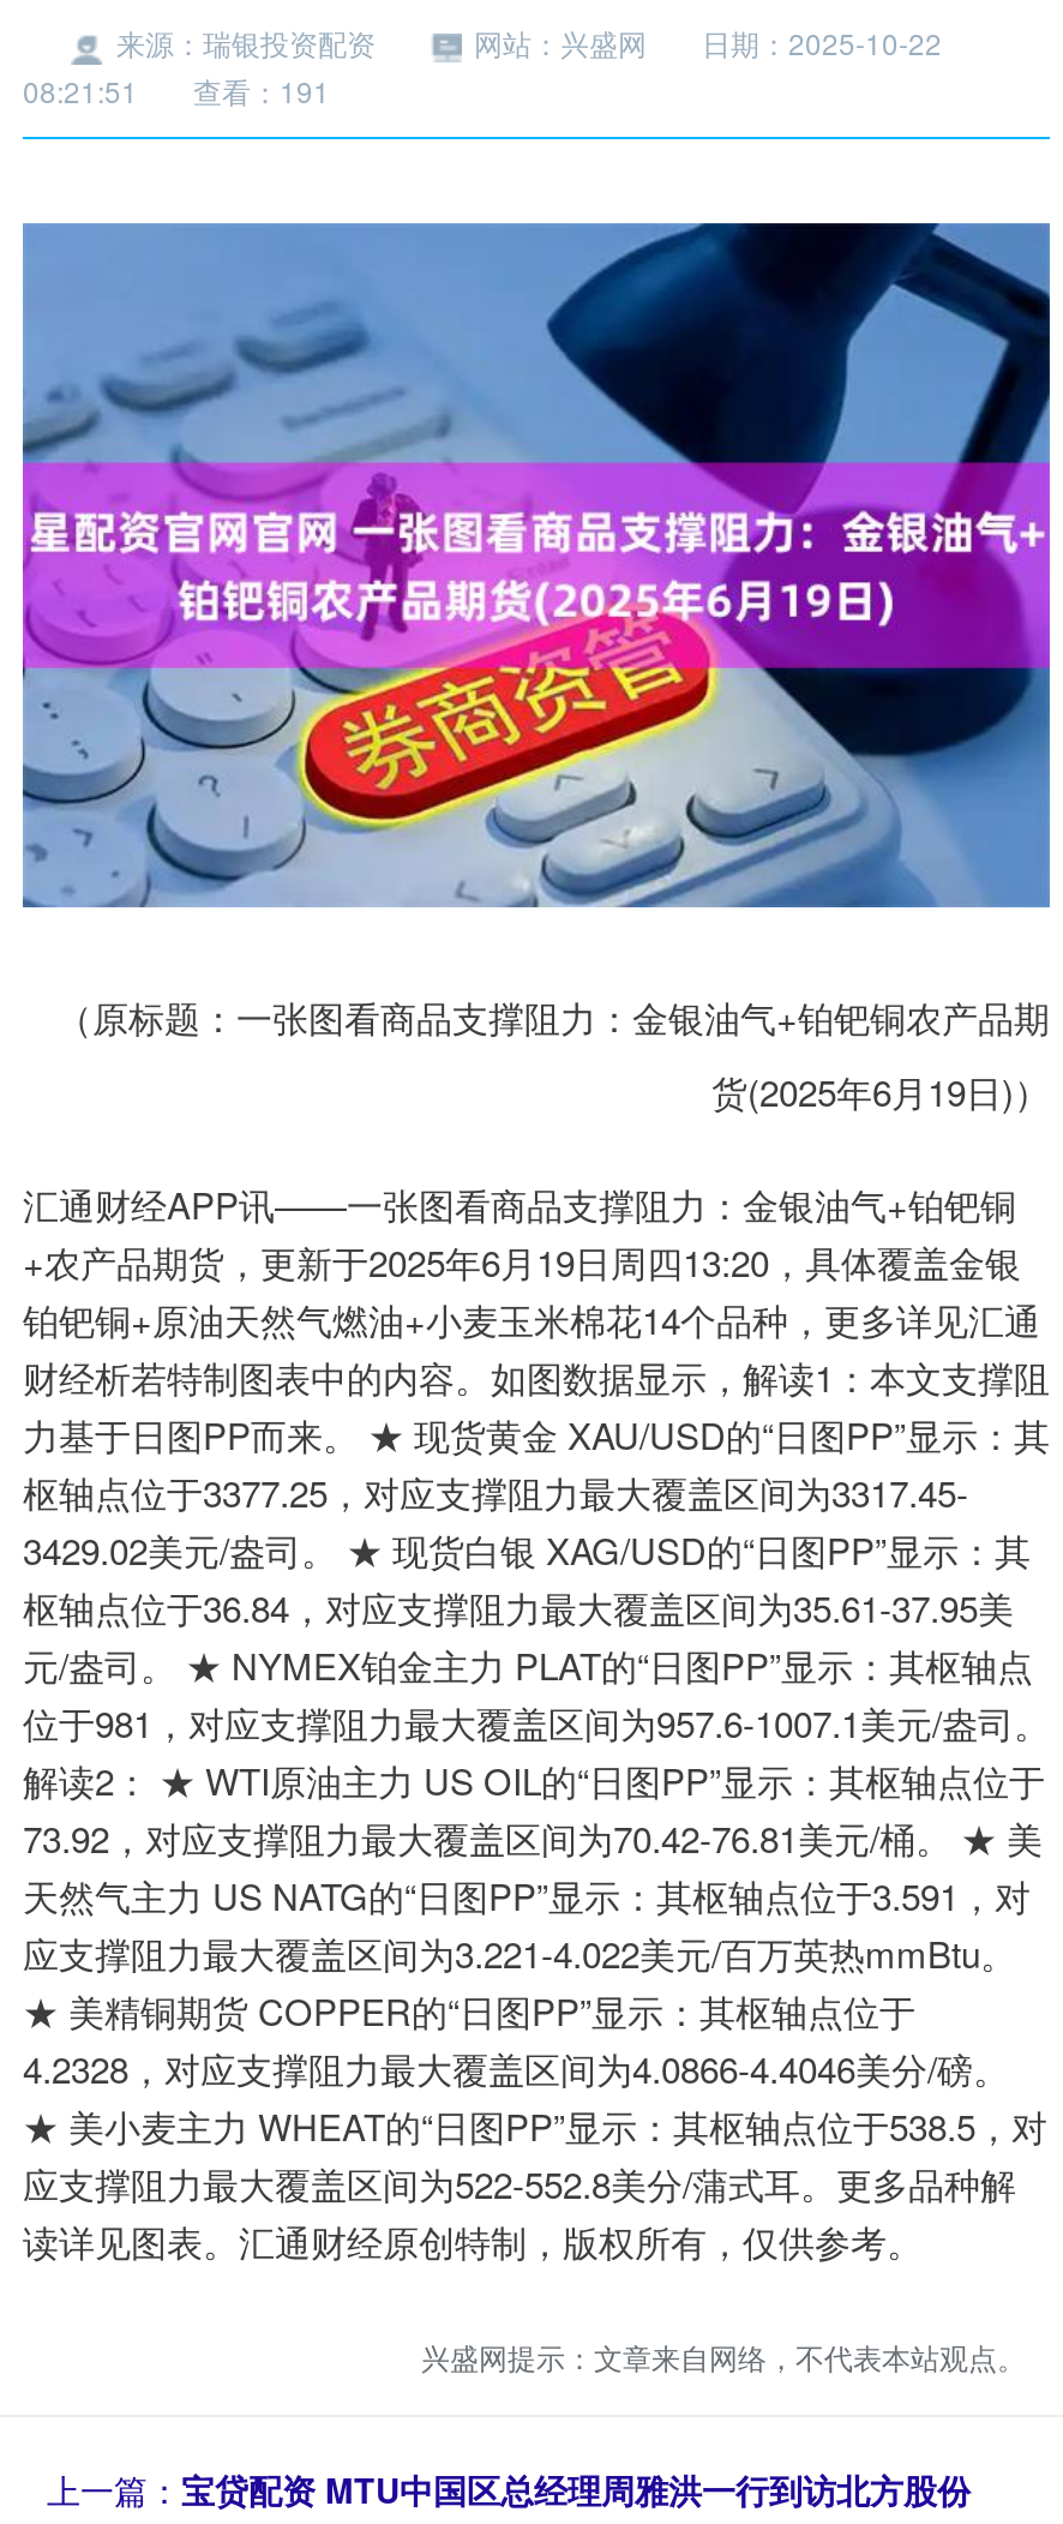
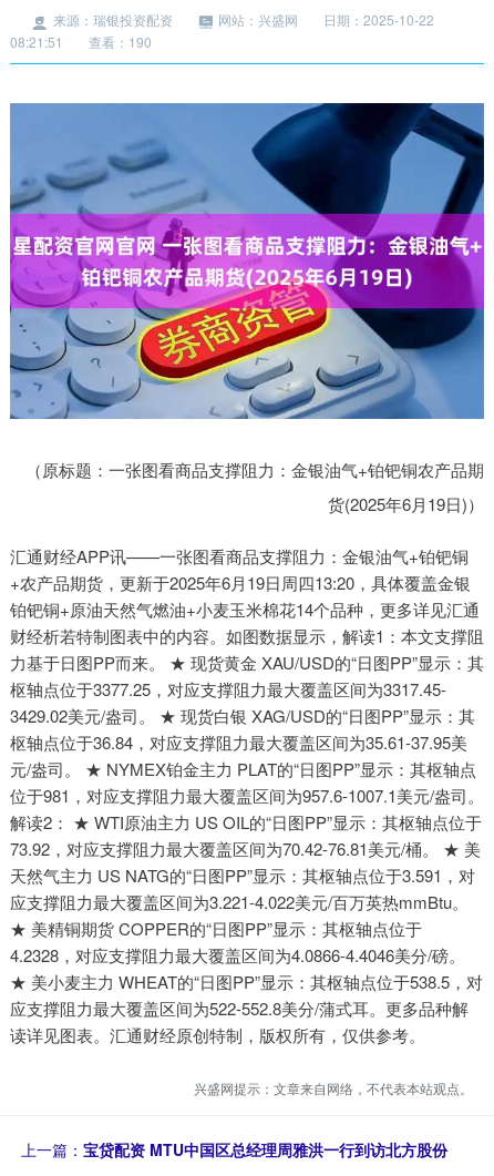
- 08:21:51 查看：191
+ 08:21:51 查看：190
